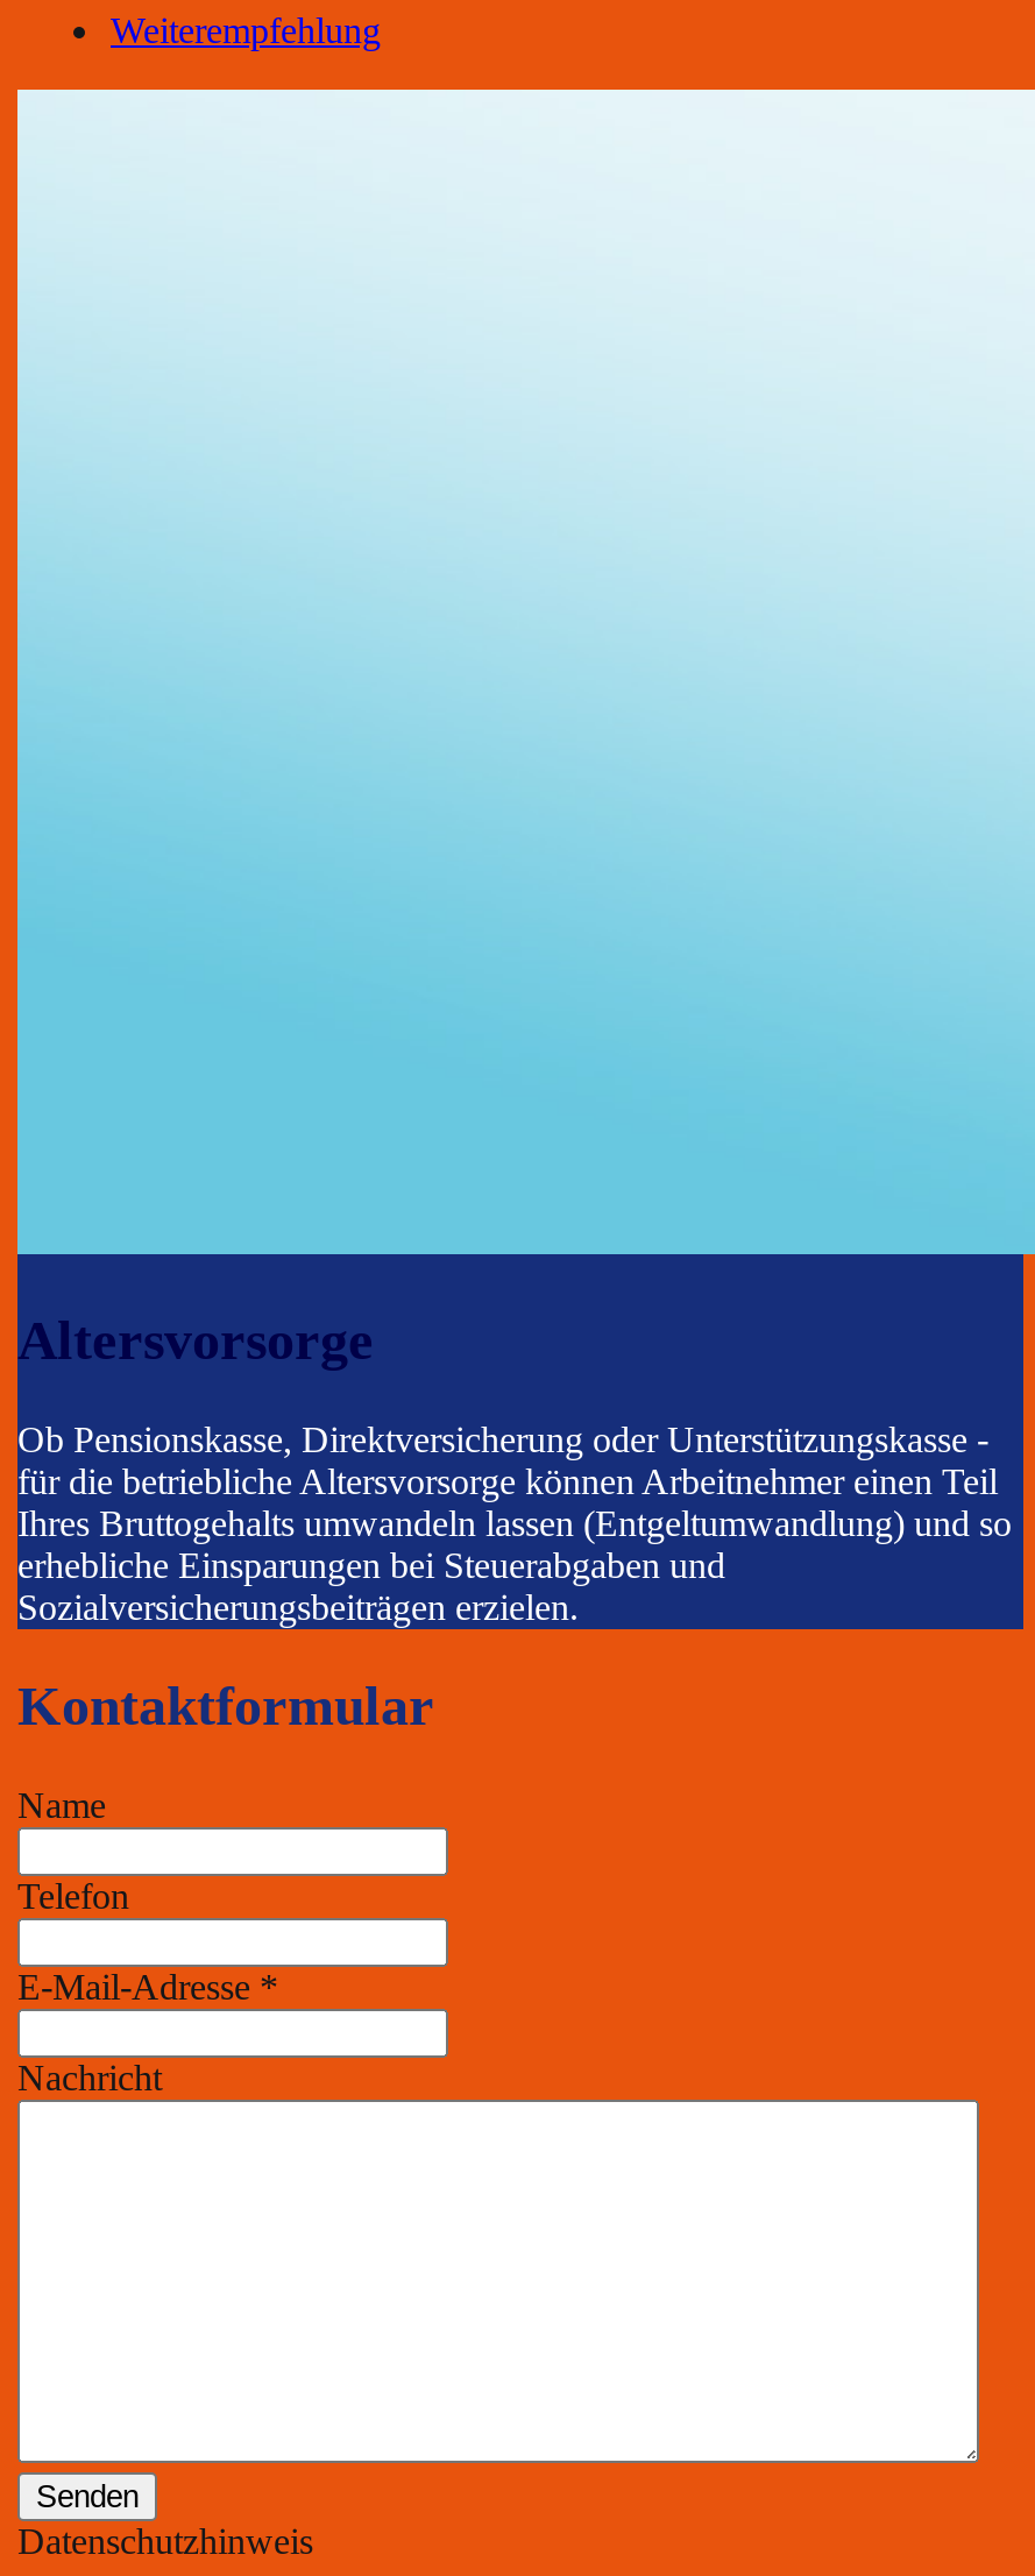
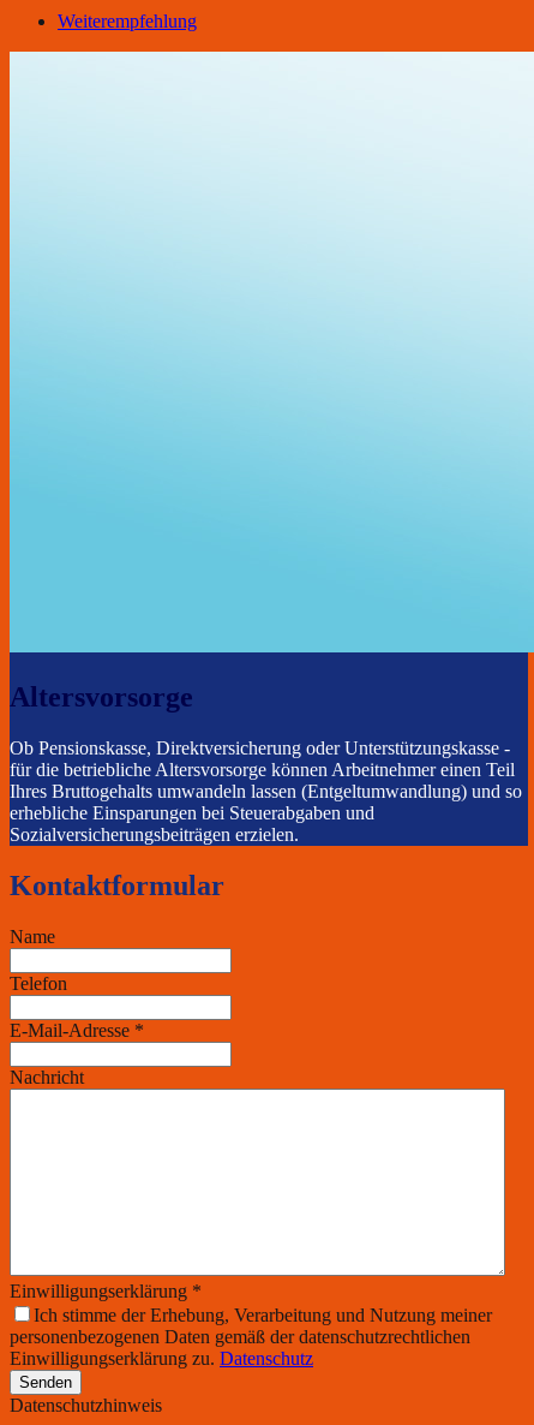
+ Einwilligungserklärung *
+ Ich stimme der Erhebung, Verarbeitung und Nutzung meiner
+ personenbezogenen Daten gemäß der datenschutzrechtlichen
+ Einwilligungserklärung zu.Datenschutz
